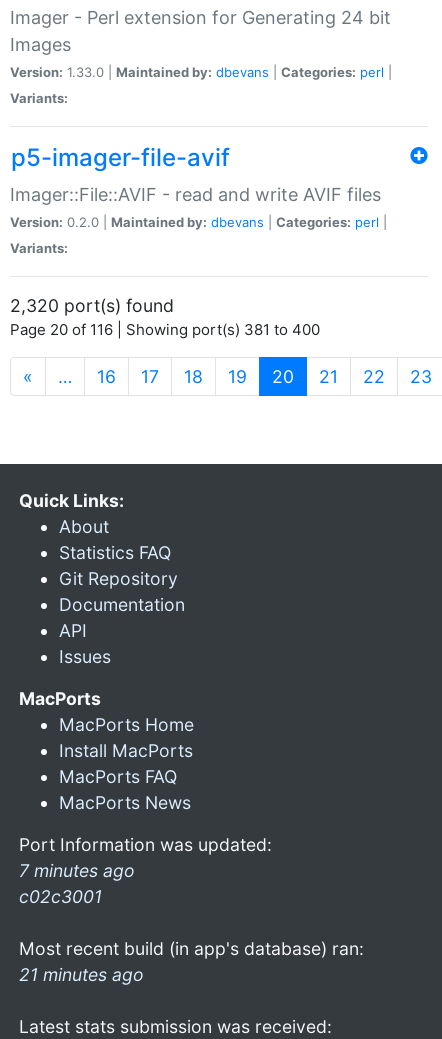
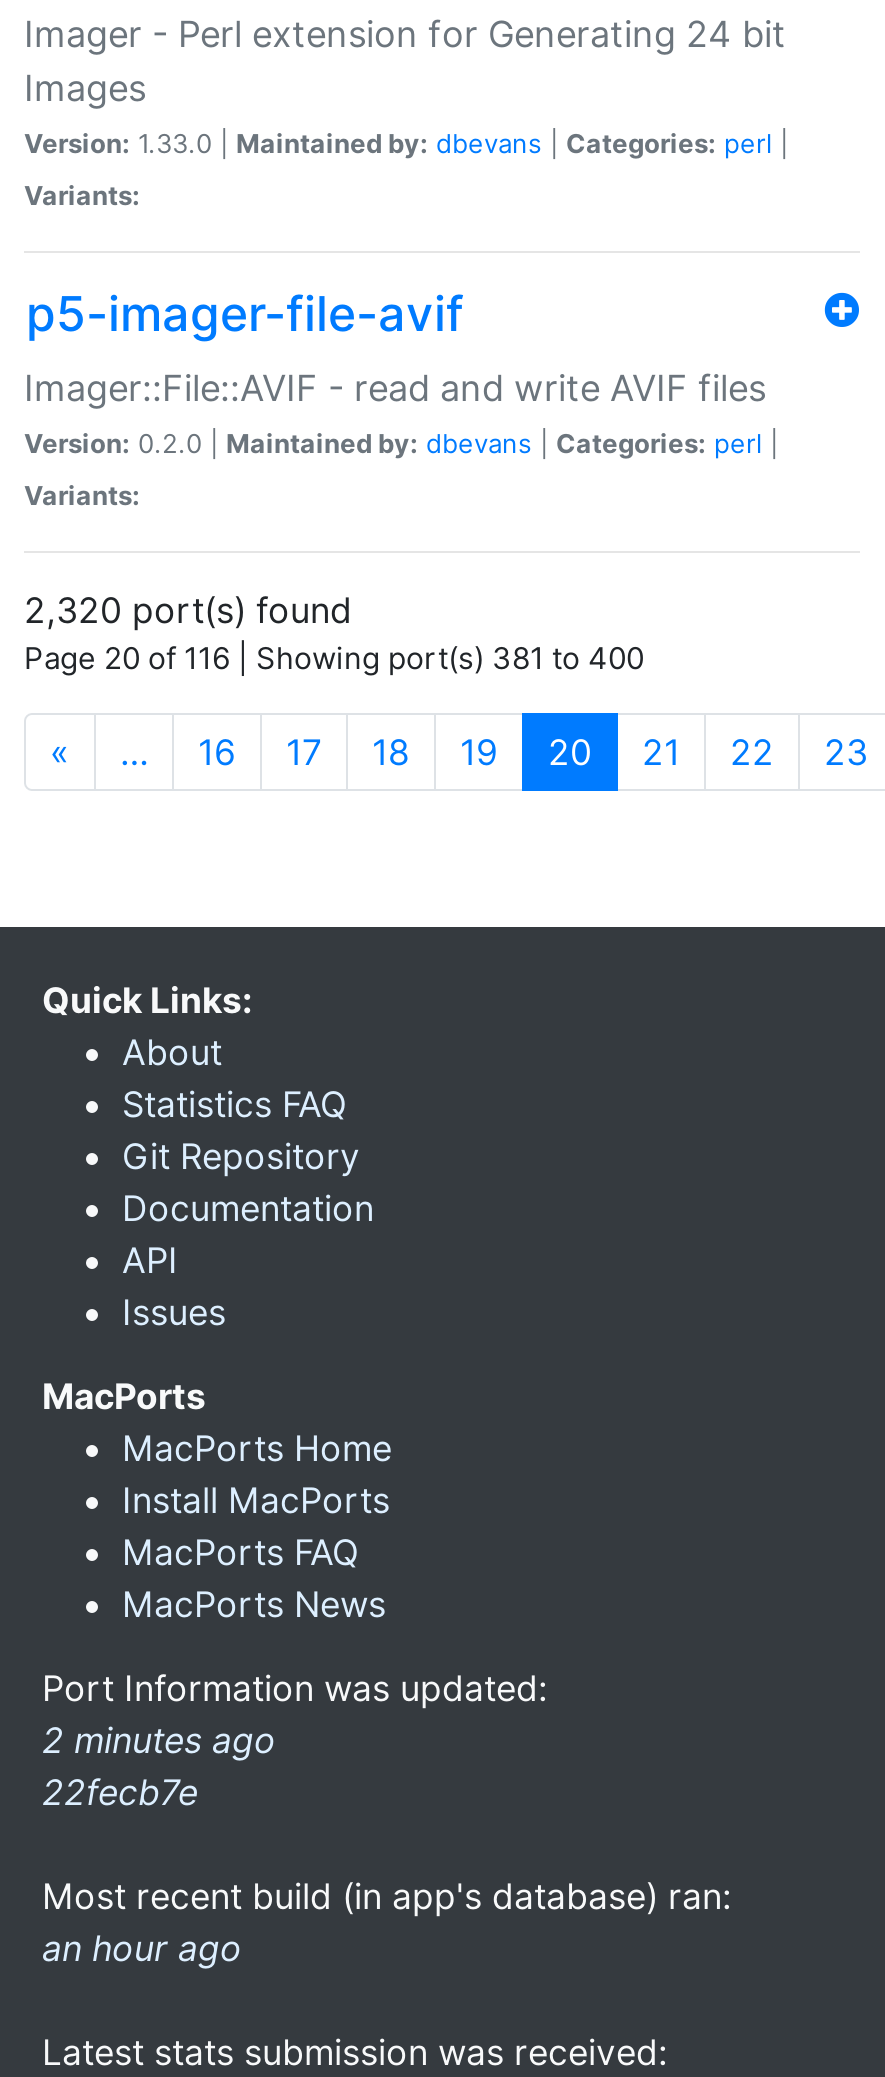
- 7 minutes ago
- c02c3001
+ 2 minutes ago
+ 22fecb7e

- 21 minutes ago
+ an hour ago
